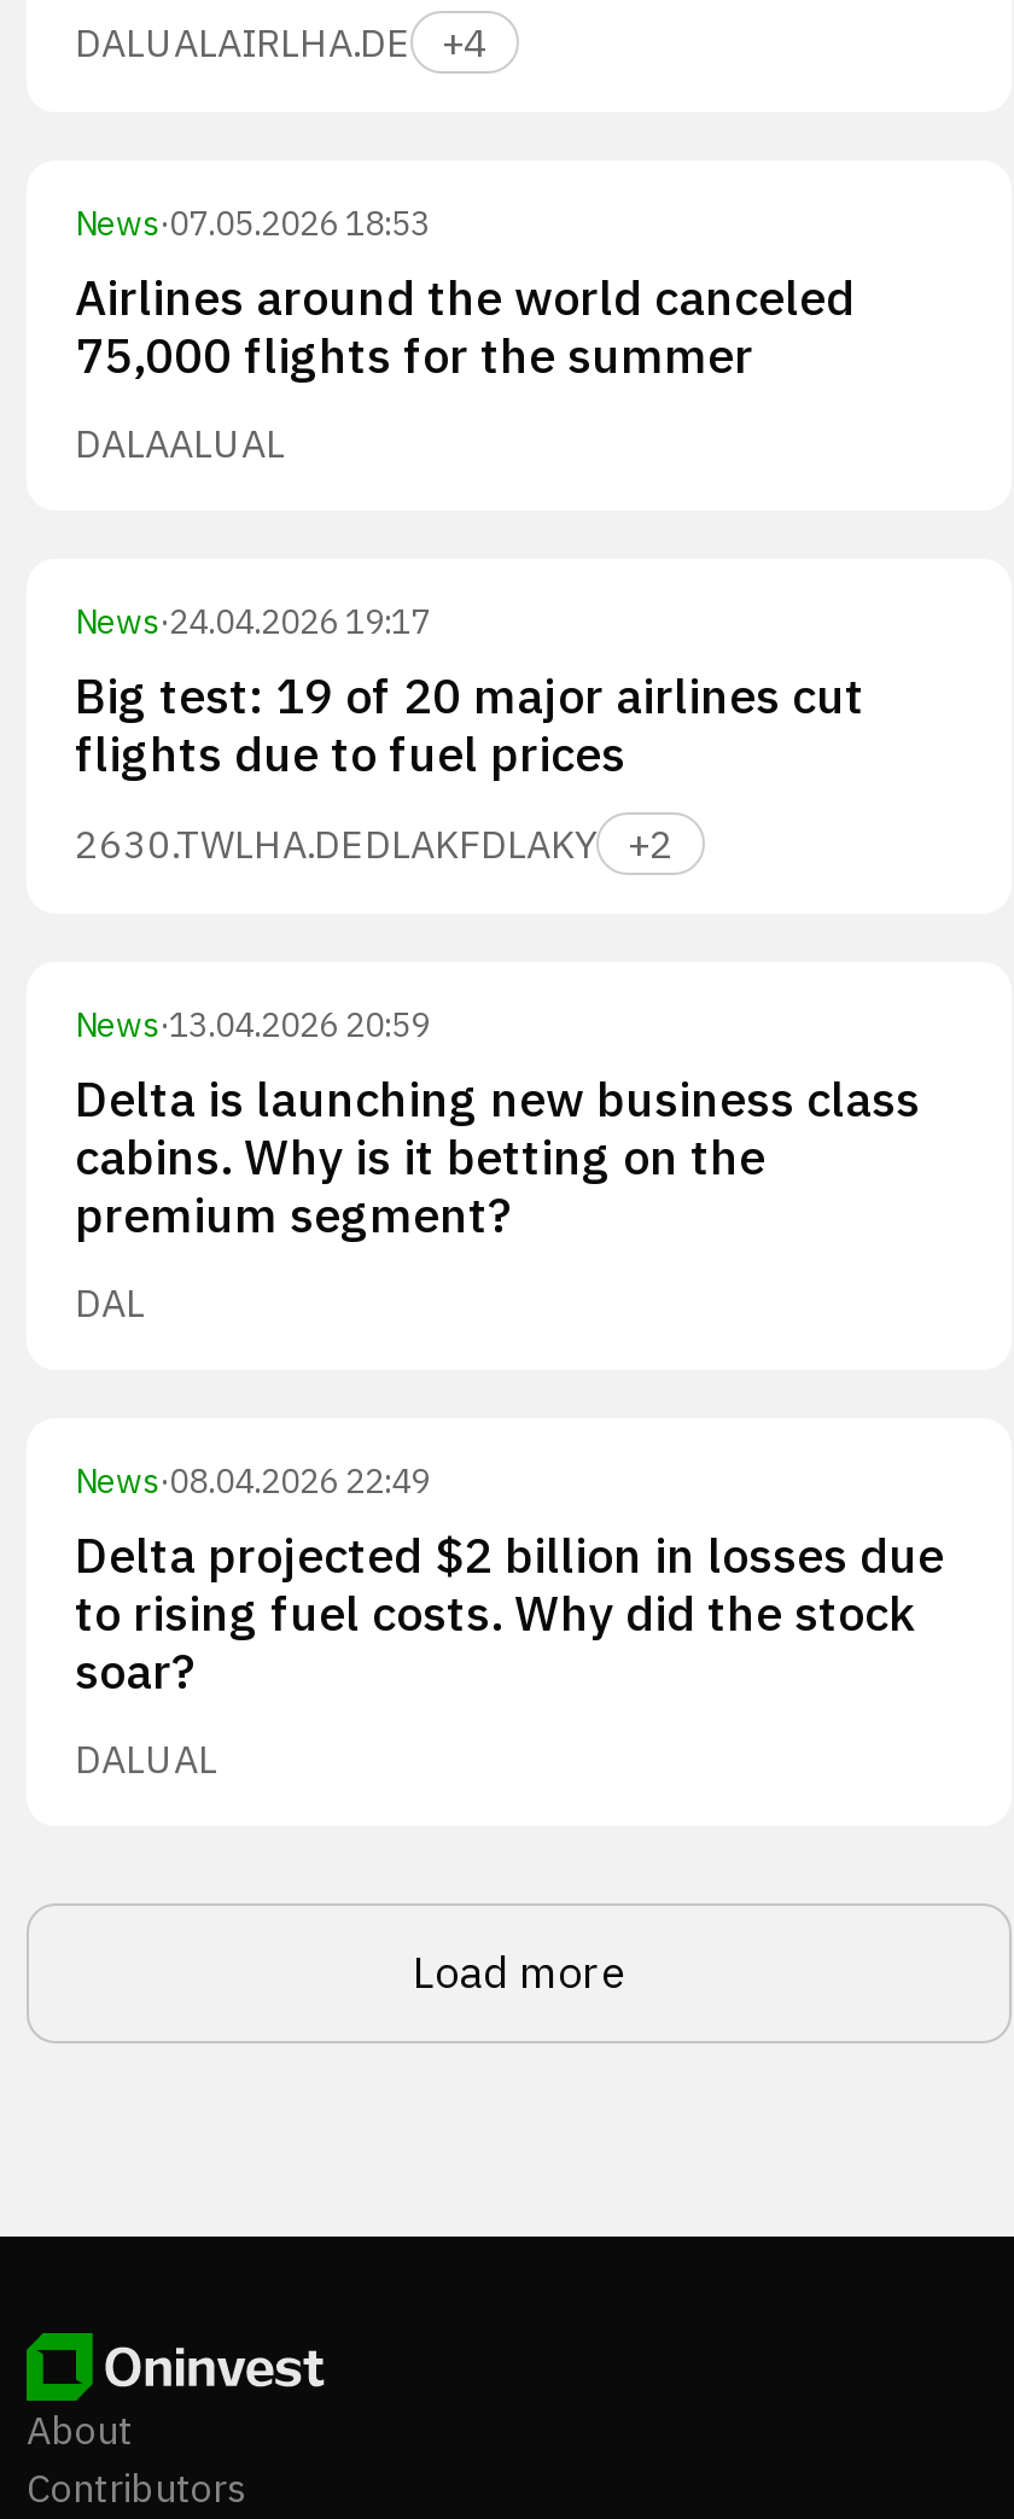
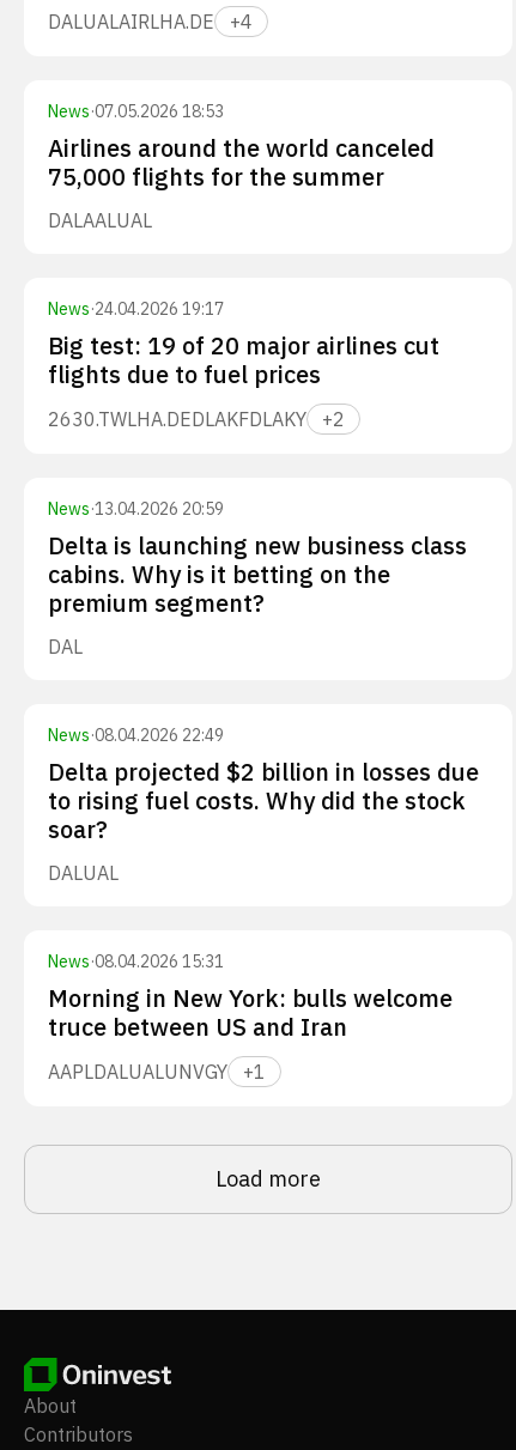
+ News·08.04.2026 15:31
+ Morning in New York: bulls welcome
+ truce between US and Iran
+ AAPLDALUALUNVGY
+ +1
